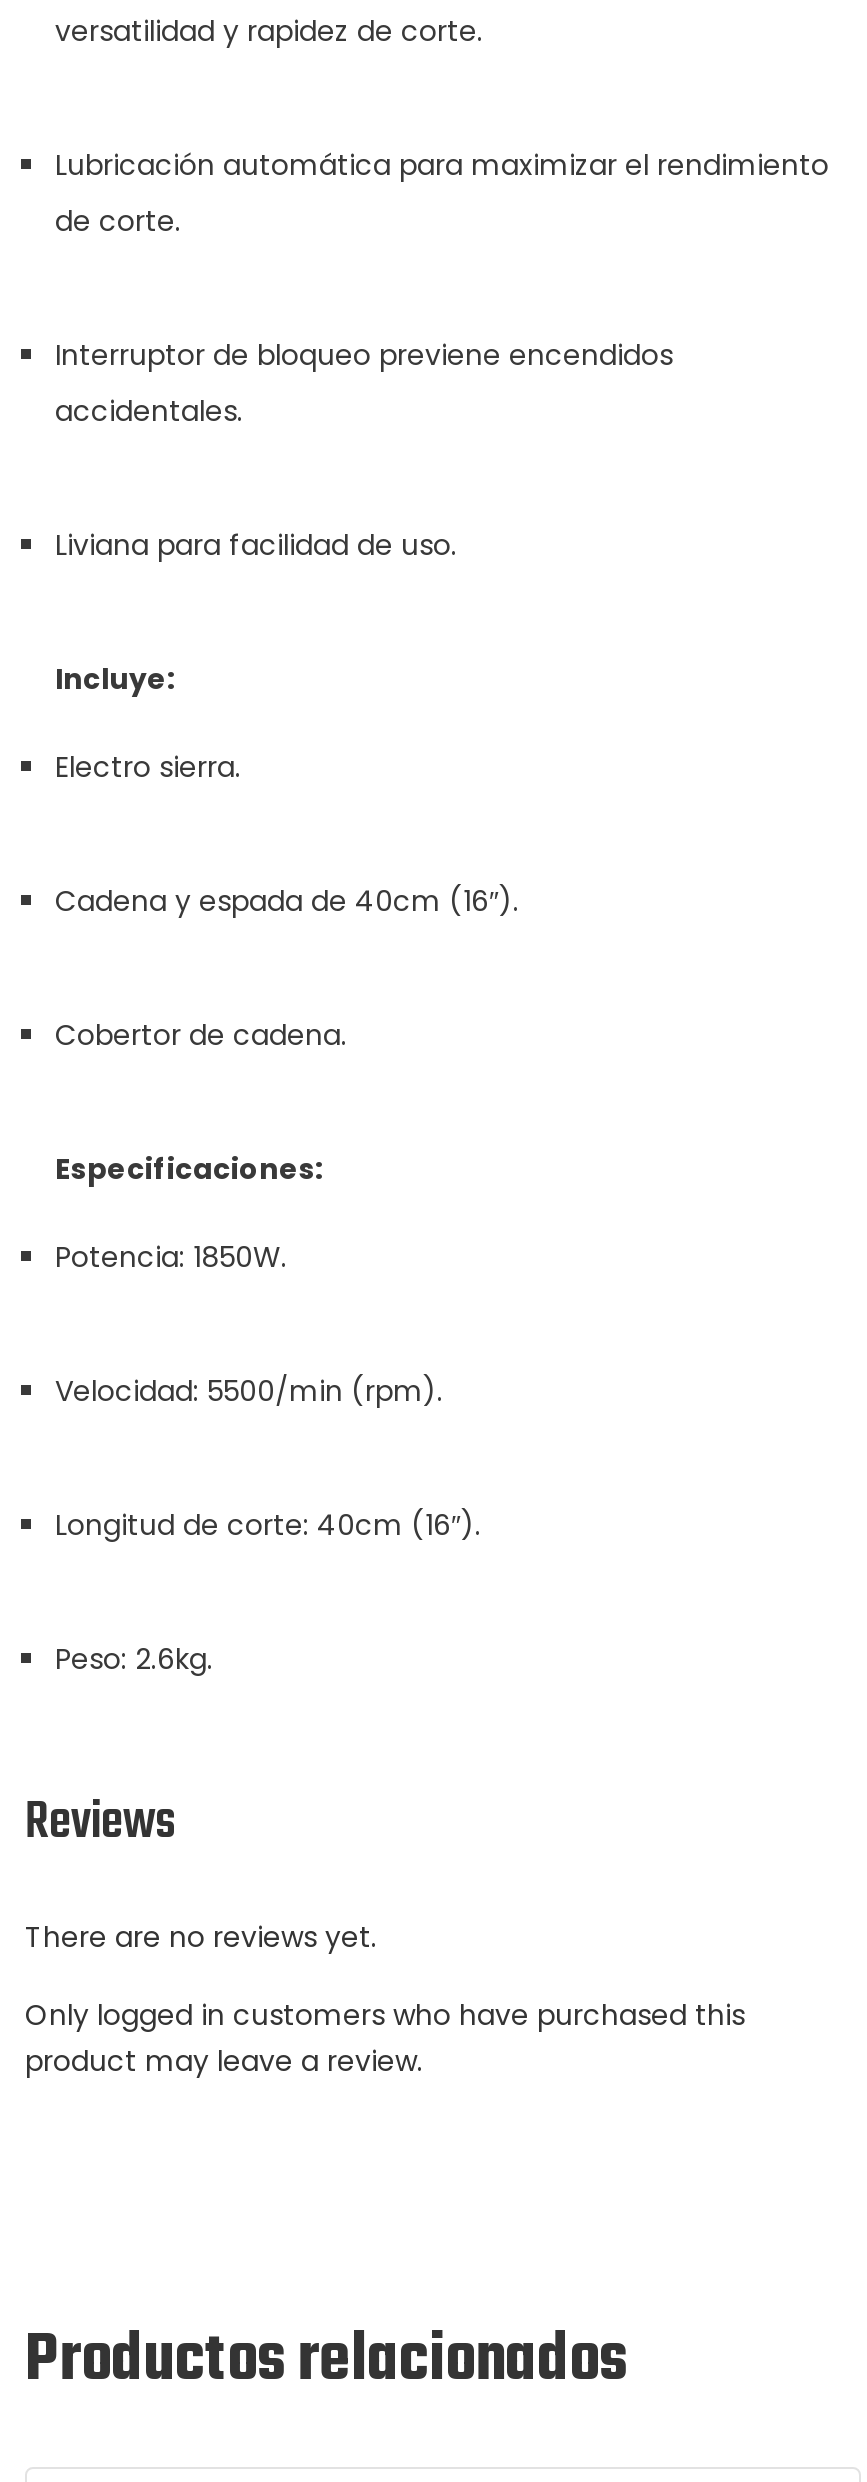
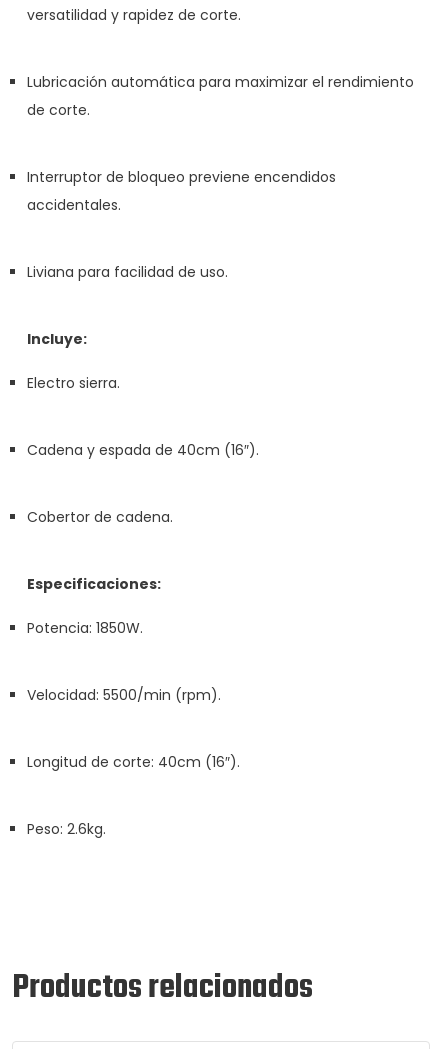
- Reviews
- There are no reviews yet.
- Only logged in customers who have purchased this
- product may leave a review.
